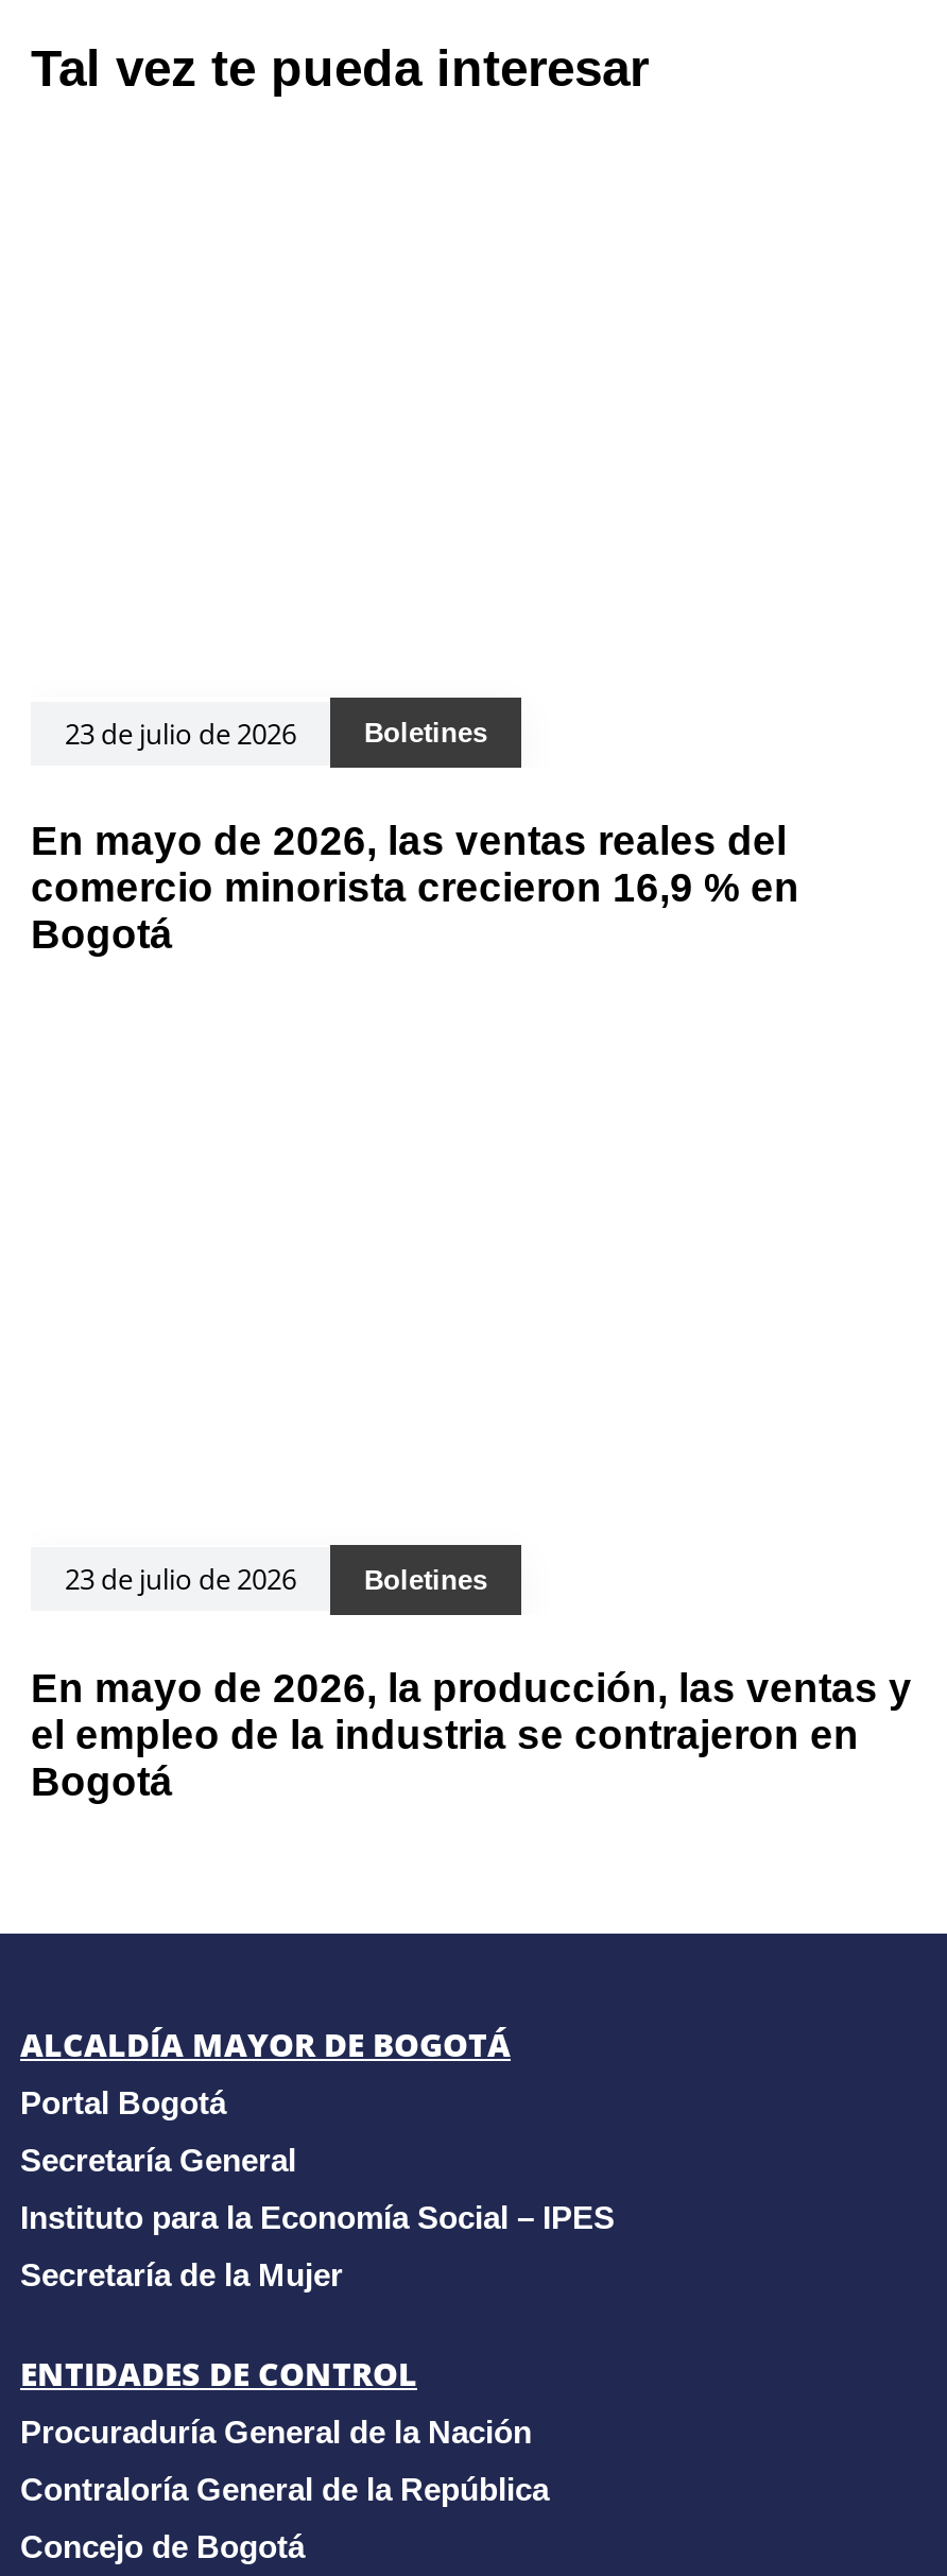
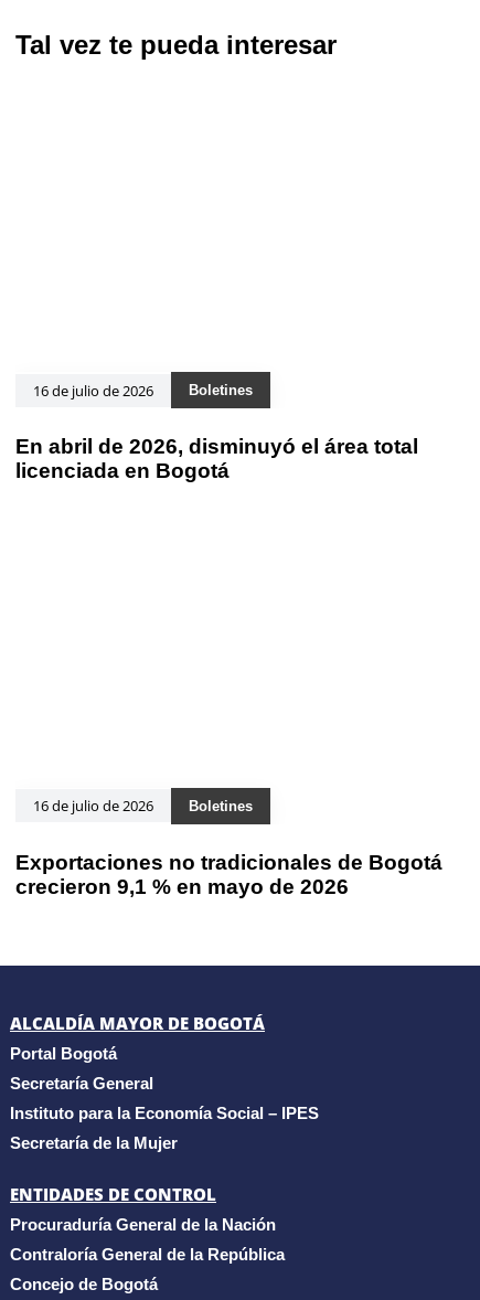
- 23 de julio de 2026
+ 16 de julio de 2026

- En mayo de 2026, las ventas reales del
- comercio minorista crecieron 16,9 % en
- Bogotá
+ En abril de 2026, disminuyó el área total
+ licenciada en Bogotá

- 23 de julio de 2026
+ 16 de julio de 2026

- En mayo de 2026, la producción, las ventas y
- el empleo de la industria se contrajeron en
- Bogotá
+ Exportaciones no tradicionales de Bogotá
+ crecieron 9,1 % en mayo de 2026
